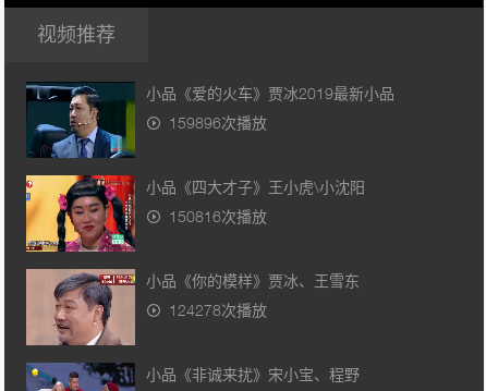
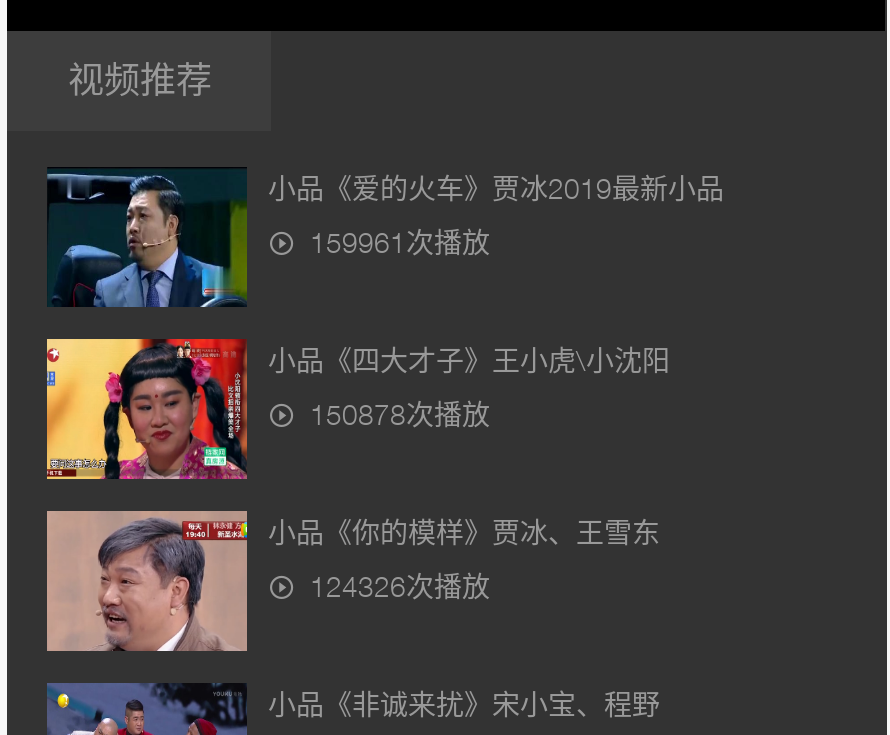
- 159896次播放
+ 159961次播放

- 150816次播放
+ 150878次播放

- 124278次播放
+ 124326次播放
